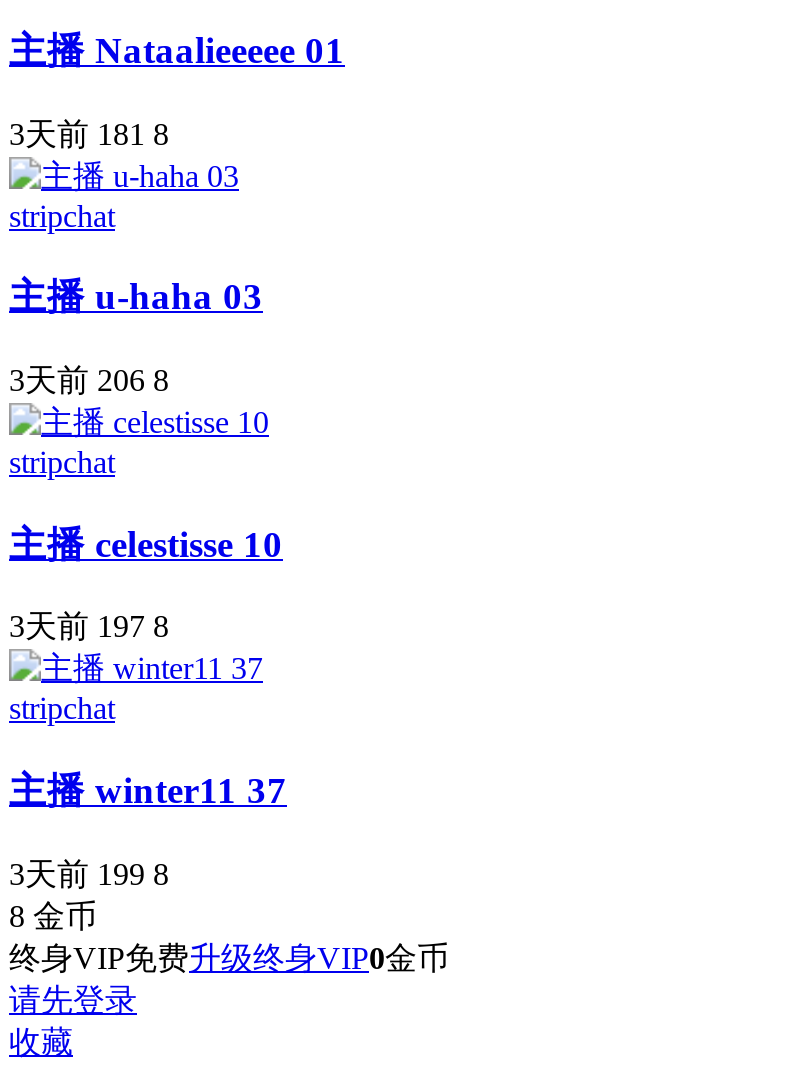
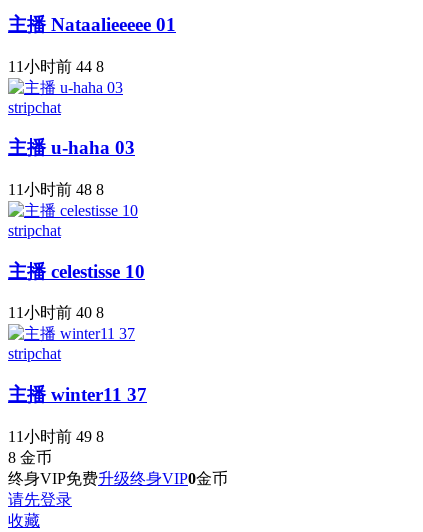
- 3天前181 8
+ 11小时前44 8

- 3天前206 8
+ 11小时前48 8

- 3天前197 8
+ 11小时前40 8

- 3天前199 8
+ 11小时前49 8
